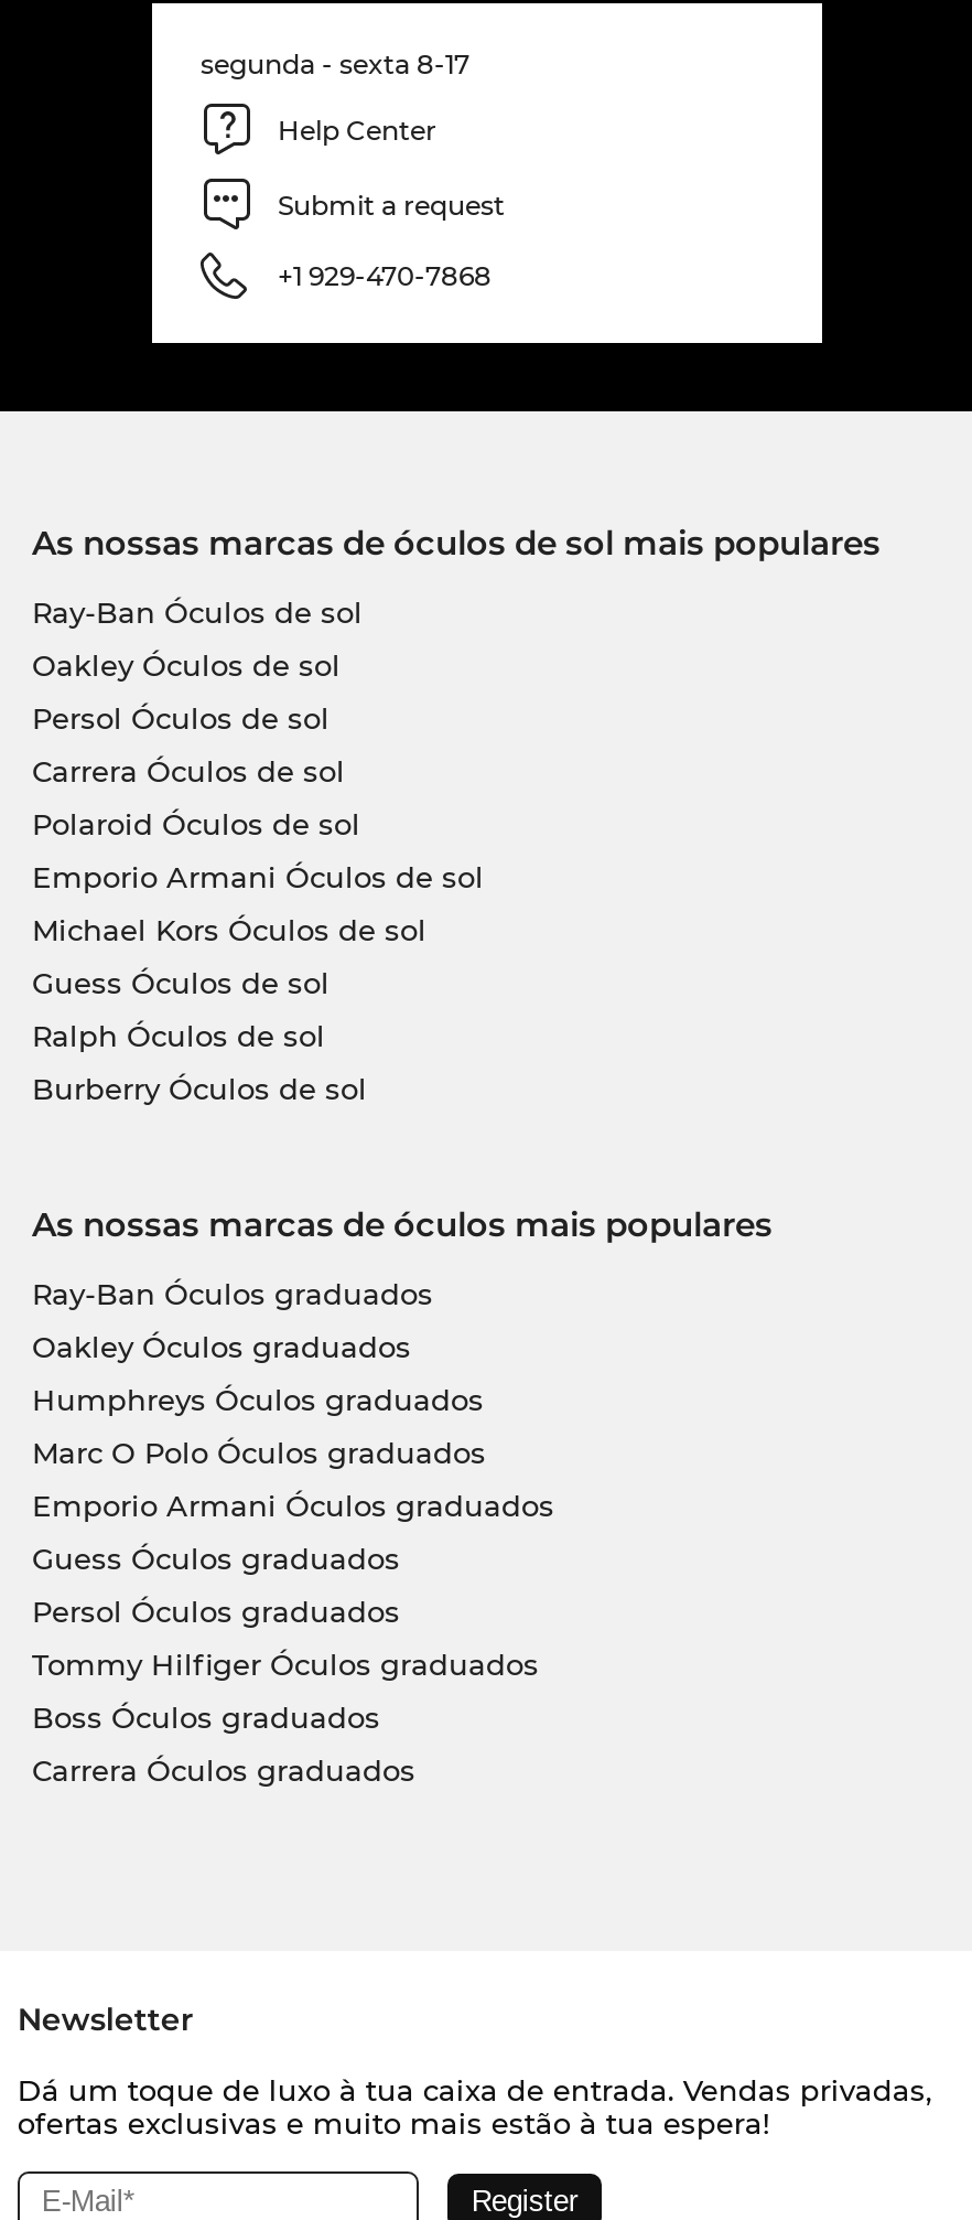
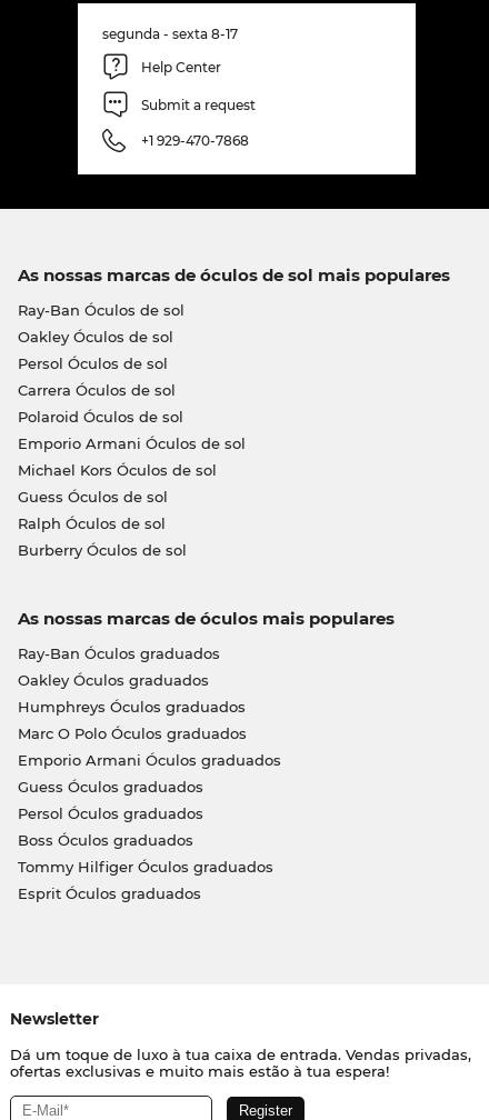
moved down: Tommy Hilfiger Óculos graduados

moved up: Boss Óculos graduados

- Carrera Óculos graduados
+ Esprit Óculos graduados
